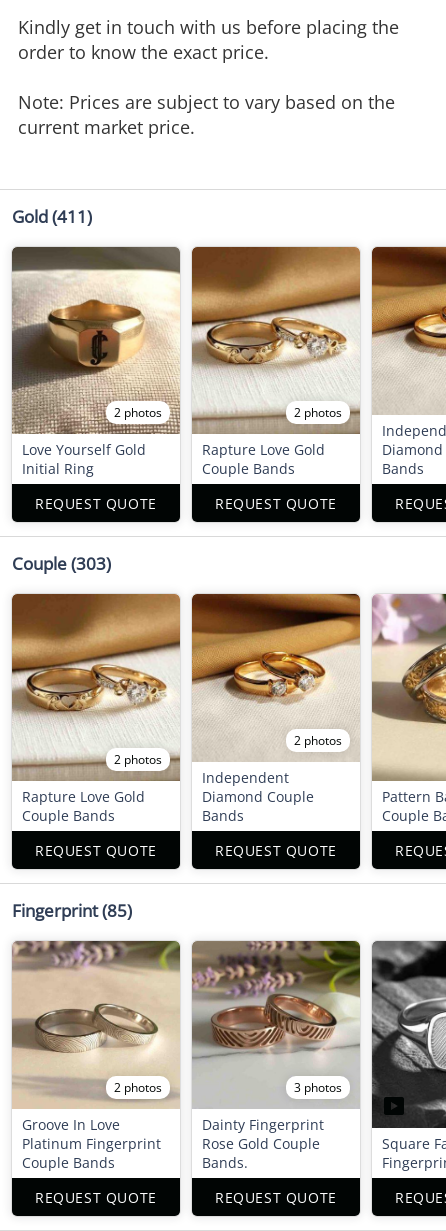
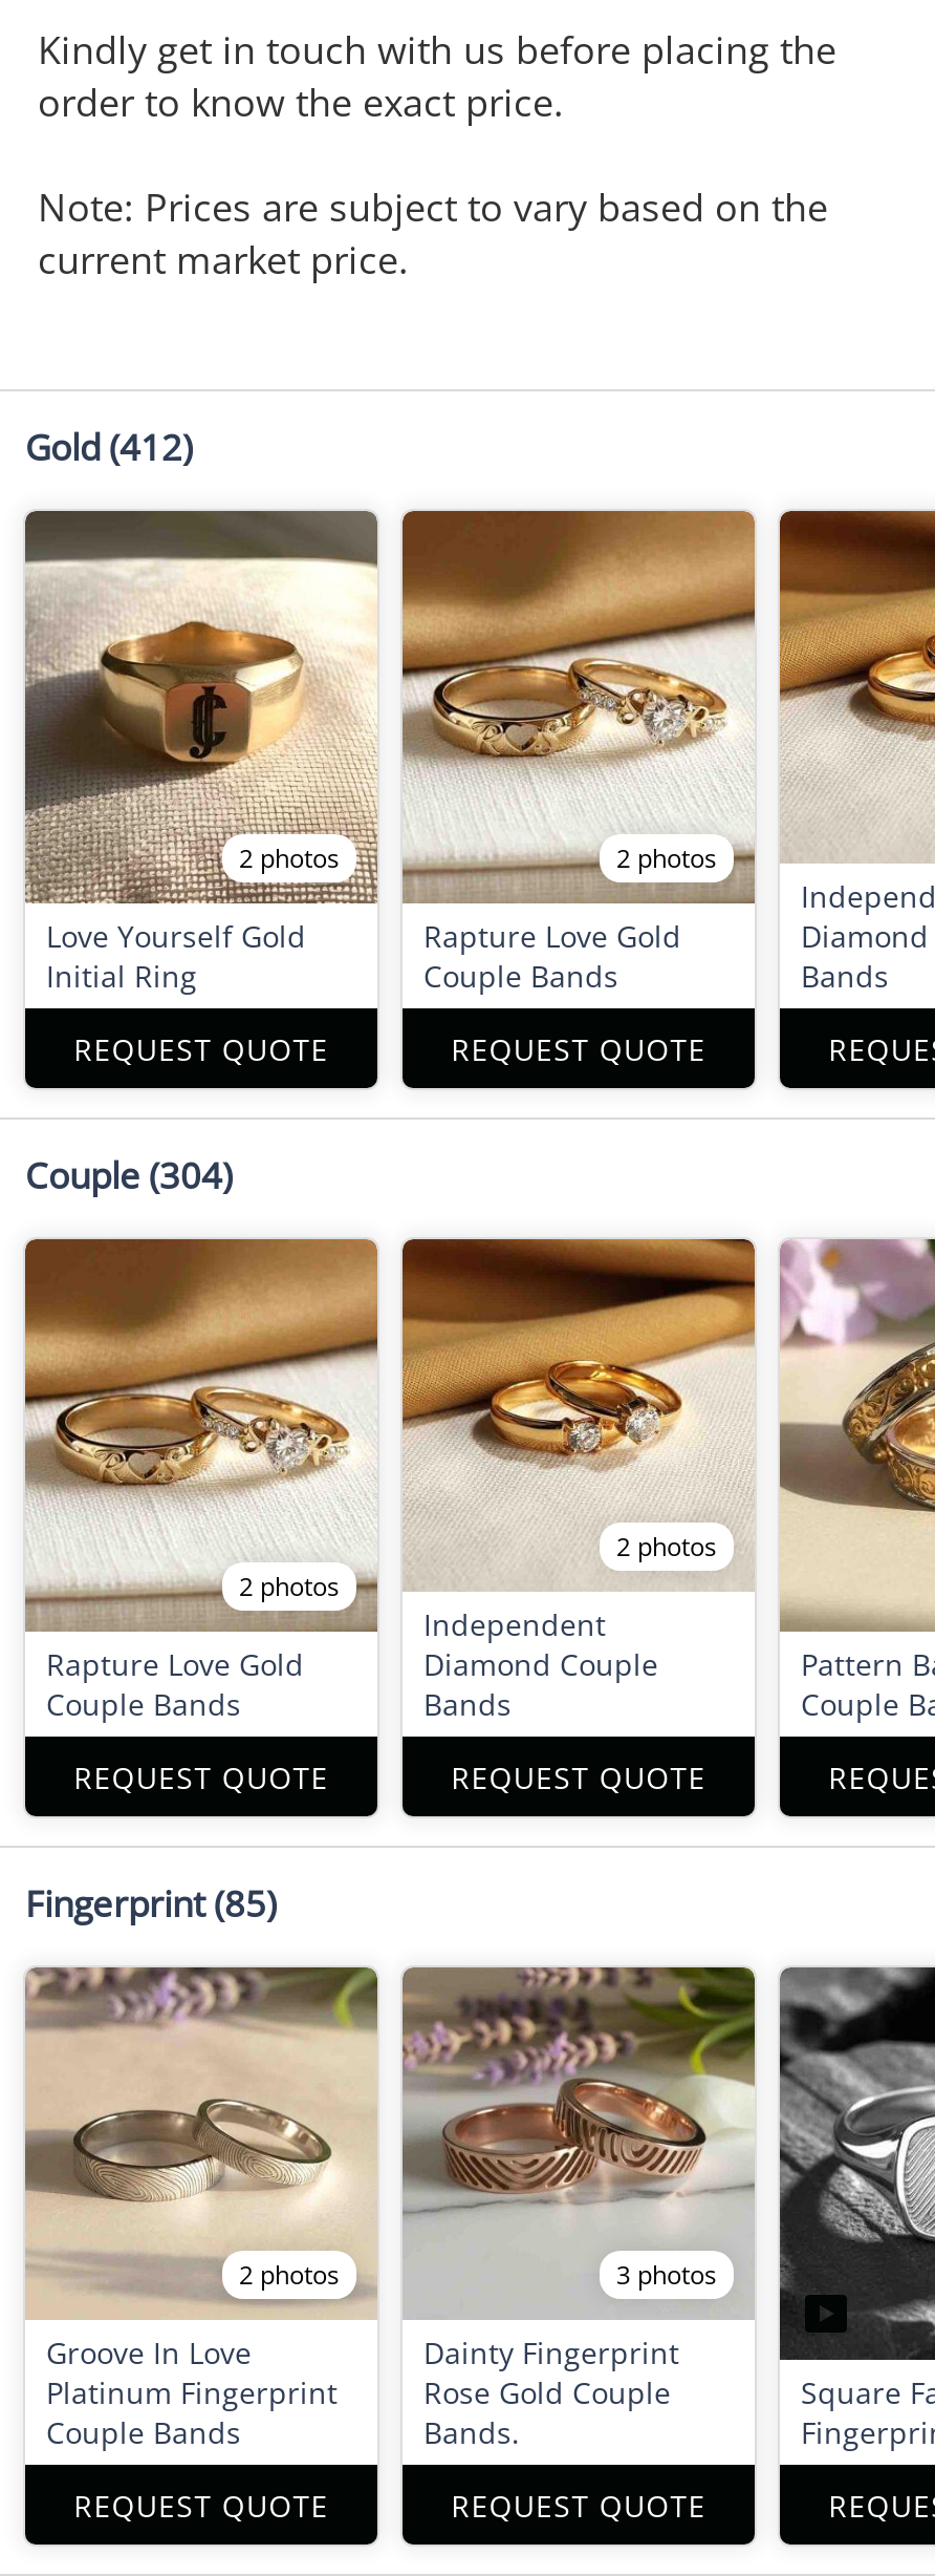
- Gold (411)
+ Gold (412)

- Couple (303)
+ Couple (304)
